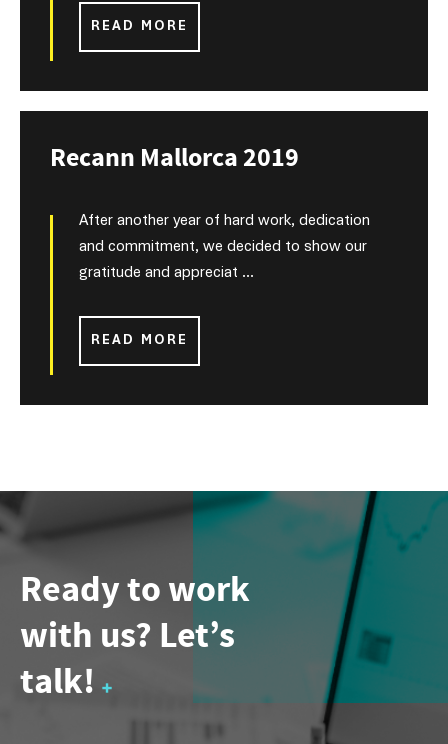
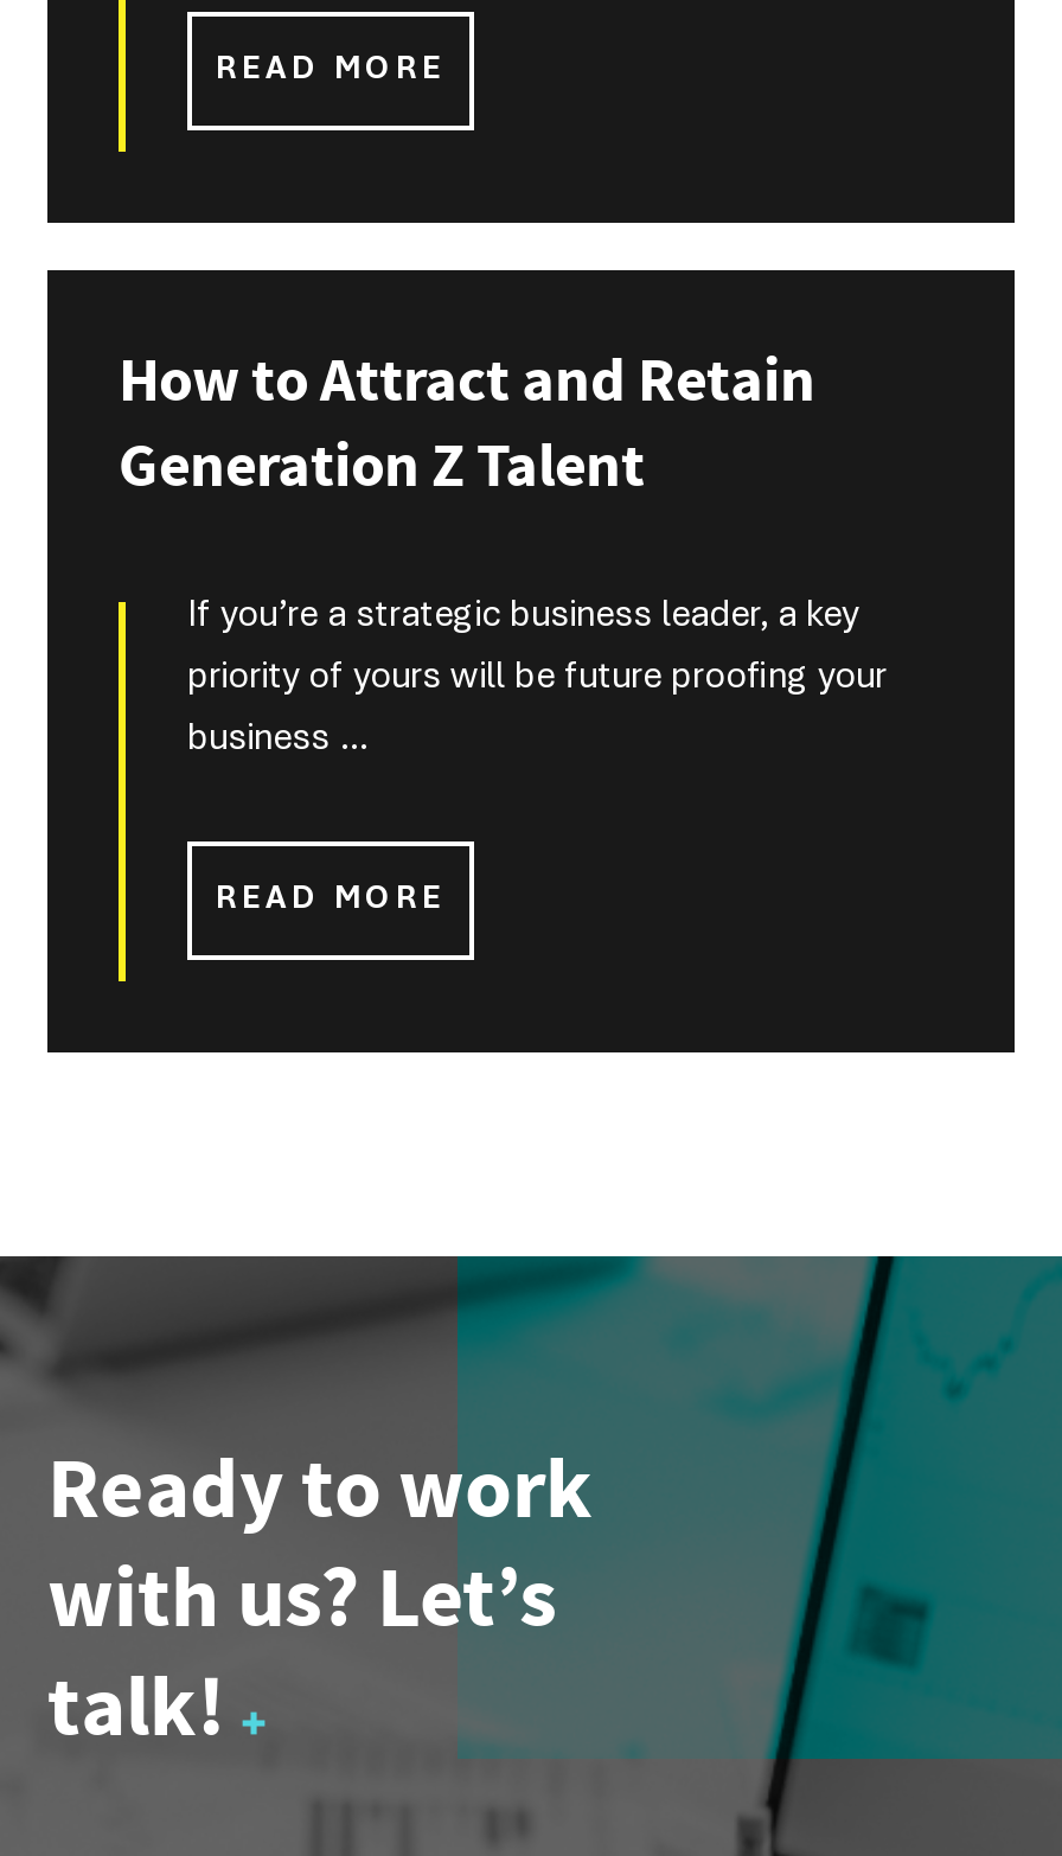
- Recann Mallorca 2019
+ How to Attract and Retain
+ Generation Z Talent

- After another year of hard work, dedication
+ If you’re a strategic business leader, a key

- and commitment, we decided to show our
+ priority of yours will be future proofing your

- gratitude and appreciat ...
+ business ...
